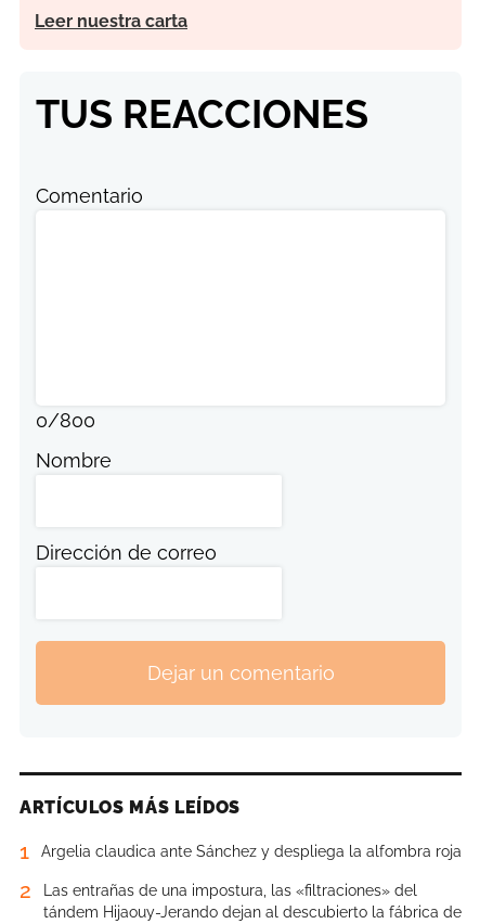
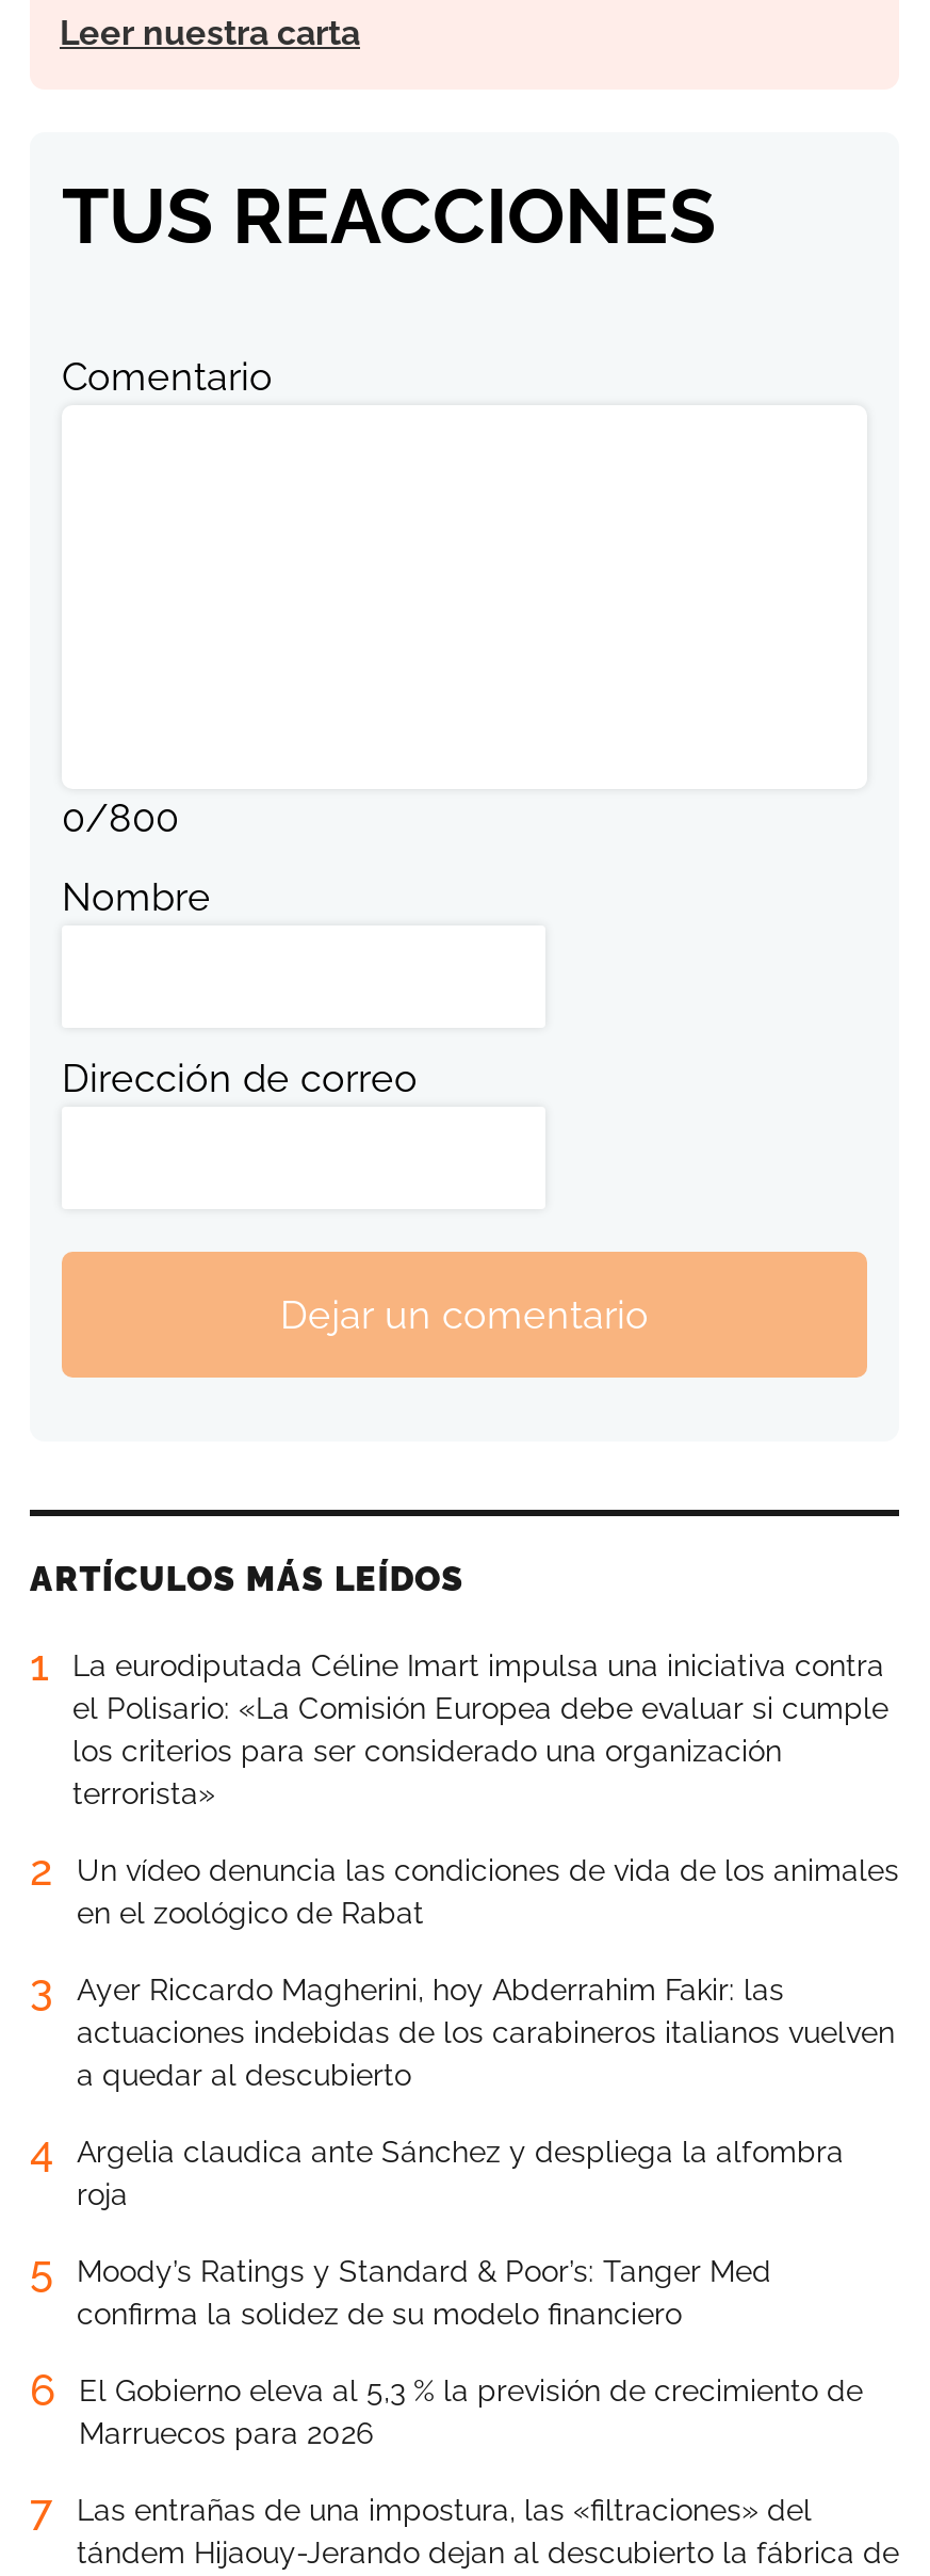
- Argelia claudica ante Sánchez y despliega la alfombra roja
+ La eurodiputada Céline Imart impulsa una iniciativa contra
+ el Polisario: «La Comisión Europea debe evaluar si cumple
+ los criterios para ser considerado una organización
+ terrorista»

+ Un vídeo denuncia las condiciones de vida de los animales
+ en el zoológico de Rabat
+ 3
+ Ayer Riccardo Magherini, hoy Abderrahim Fakir: las
+ actuaciones indebidas de los carabineros italianos vuelven
+ a quedar al descubierto
+ 4
+ Argelia claudica ante Sánchez y despliega la alfombra
+ roja
+ 5
+ Moody’s Ratings y Standard & Poor’s: Tanger Med
+ confirma la solidez de su modelo financiero
+ 6
+ El Gobierno eleva al 5,3 % la previsión de crecimiento de
+ Marruecos para 2026
+ 7
